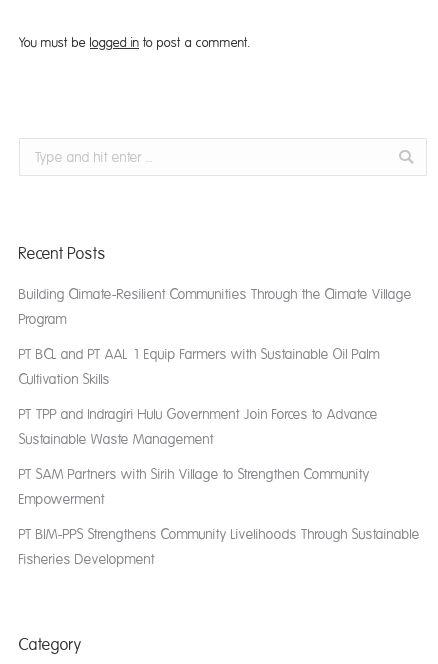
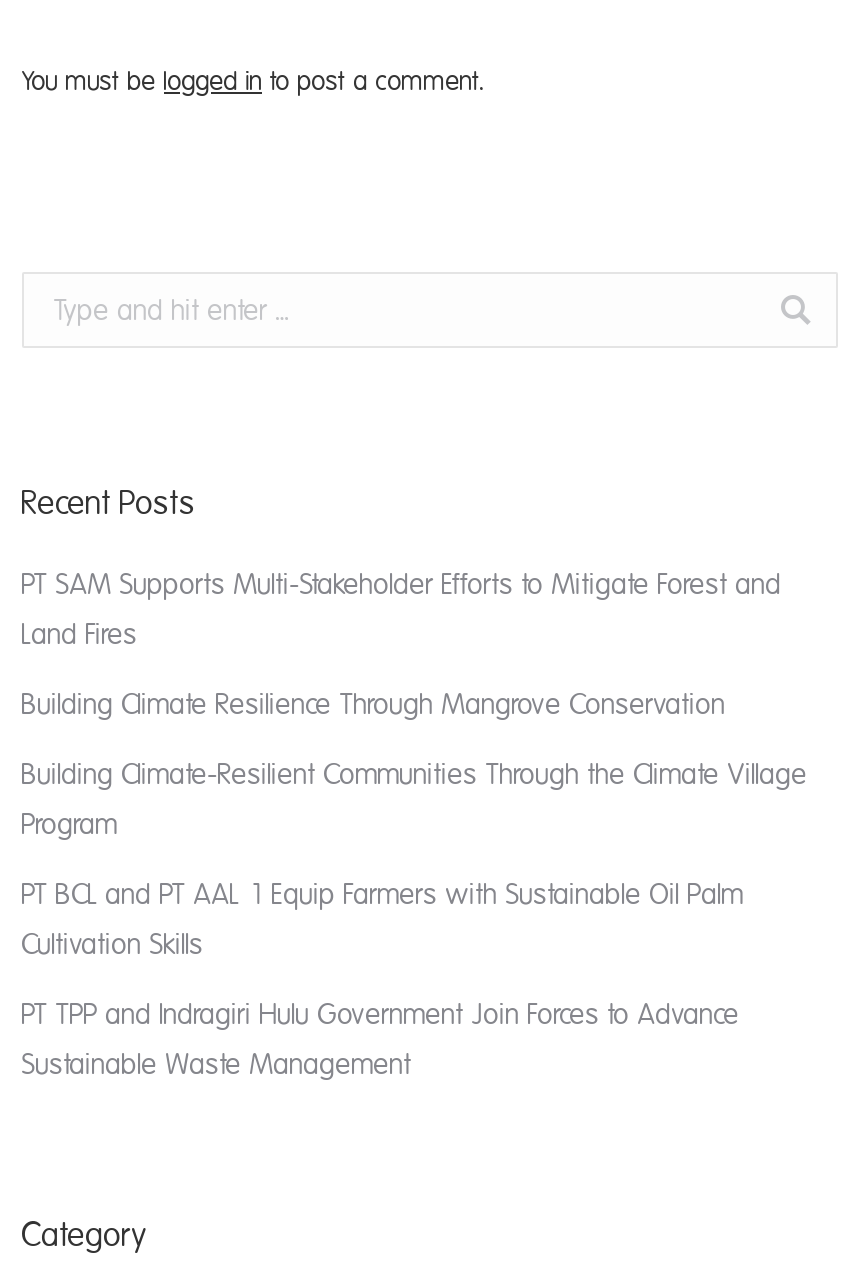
+ PT SAM Supports Multi-Stakeholder Efforts to Mitigate Forest and
+ Land Fires
+ Building Climate Resilience Through Mangrove Conservation

moved down: Building Climate-Resilient Communities Through the Climate Village | Program | PT BCL and PT AAL 1 Equip Farmers with Sustainable Oil Palm | Cultivation Skills | PT TPP and Indragiri Hulu Government Join Forces to Advance | Sustainable Waste Management

- PT SAM Partners with Sirih Village to Strengthen Community
- Empowerment
- PT BIM-PPS Strengthens Community Livelihoods Through Sustainable
- Fisheries Development
